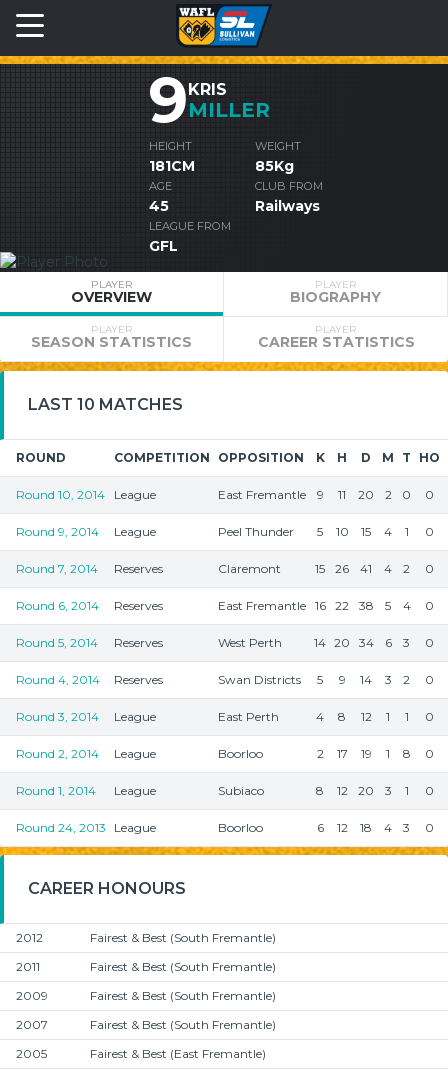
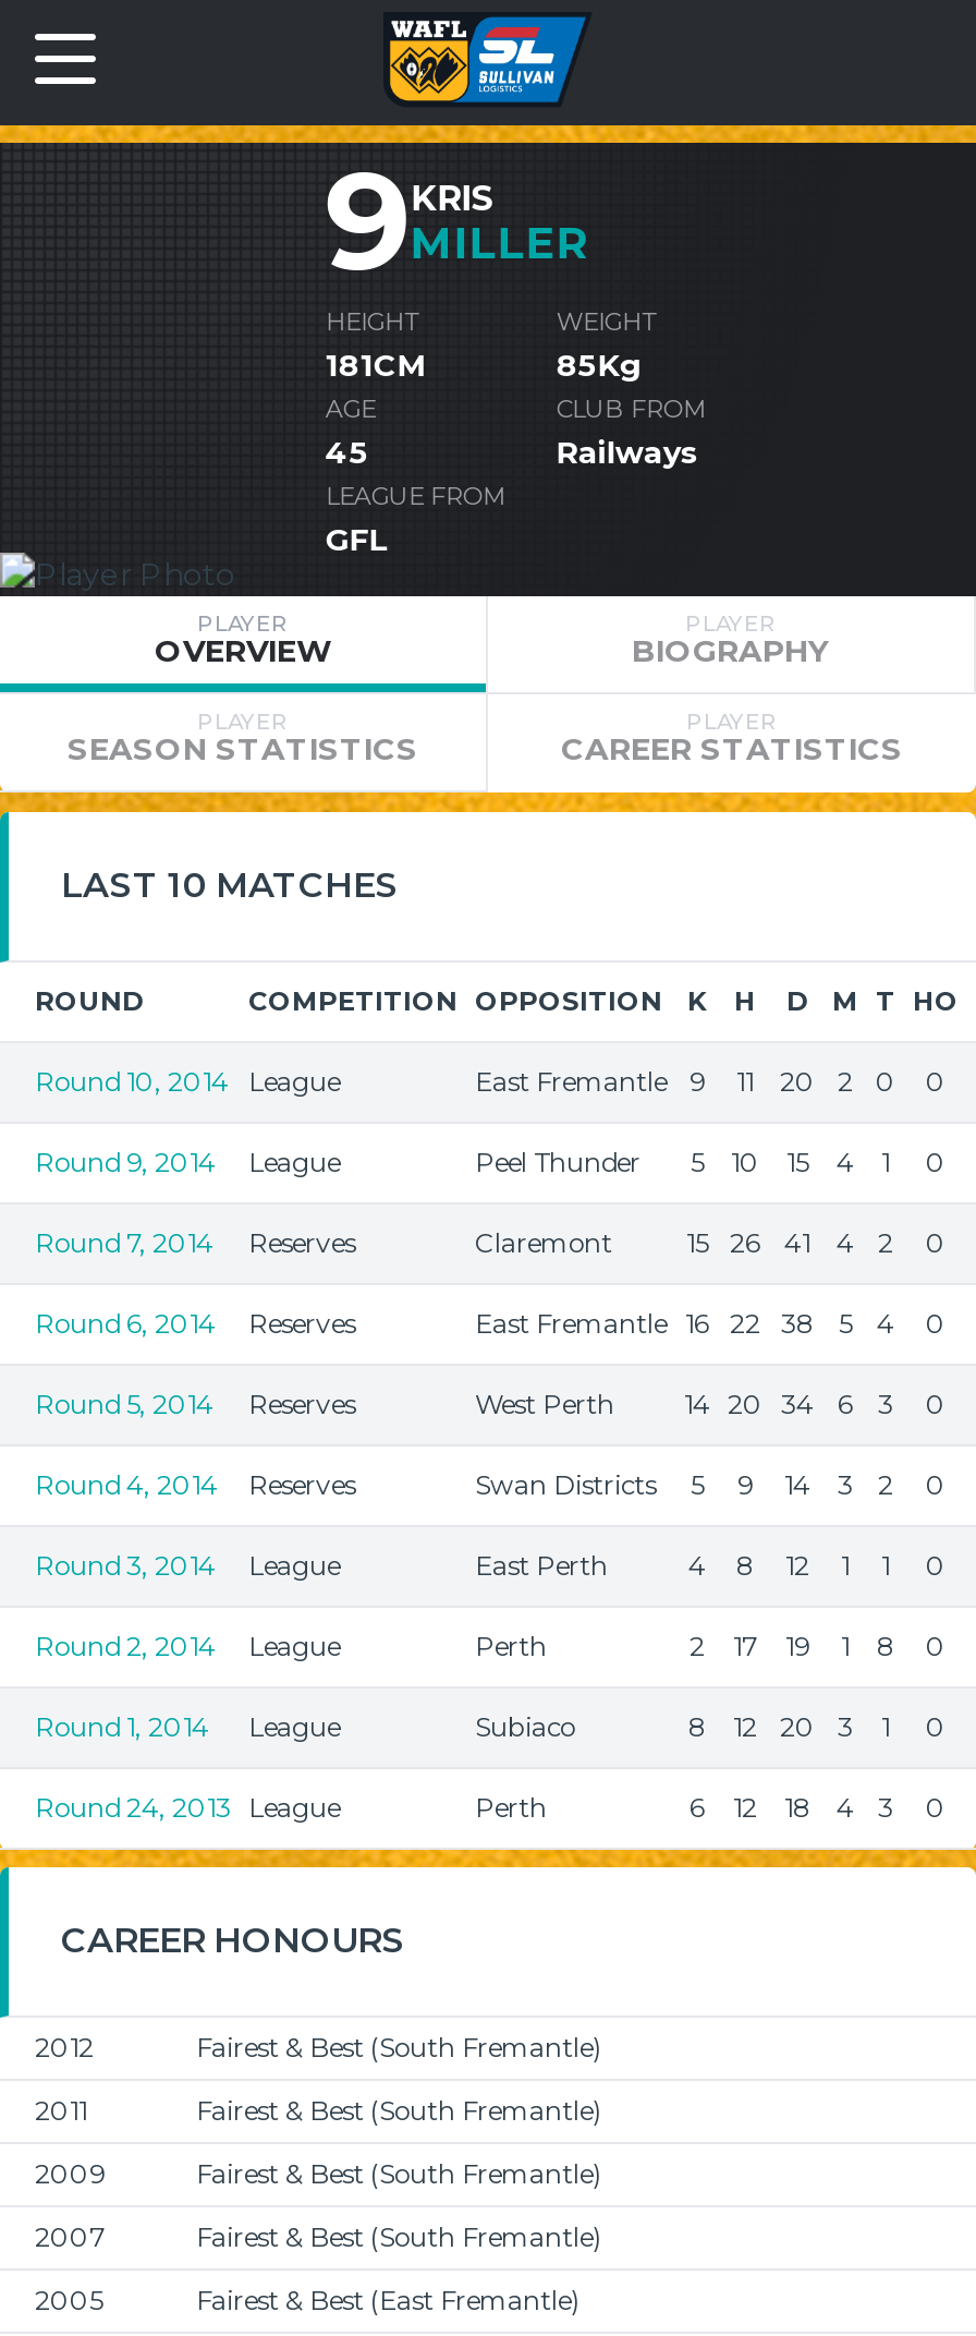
- Boorloo
+ Perth

- Boorloo
+ Perth
